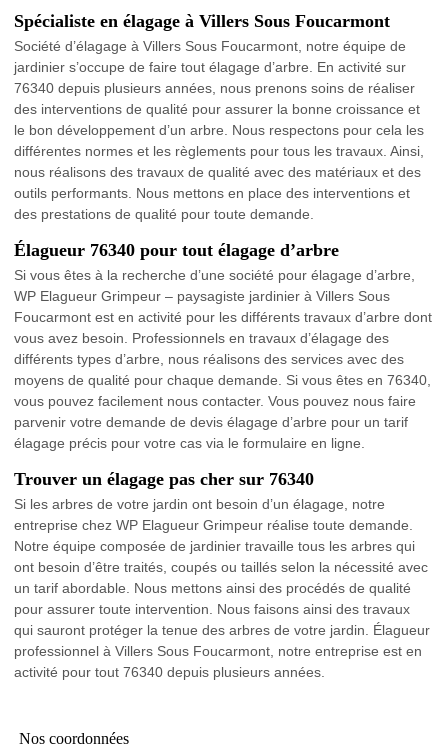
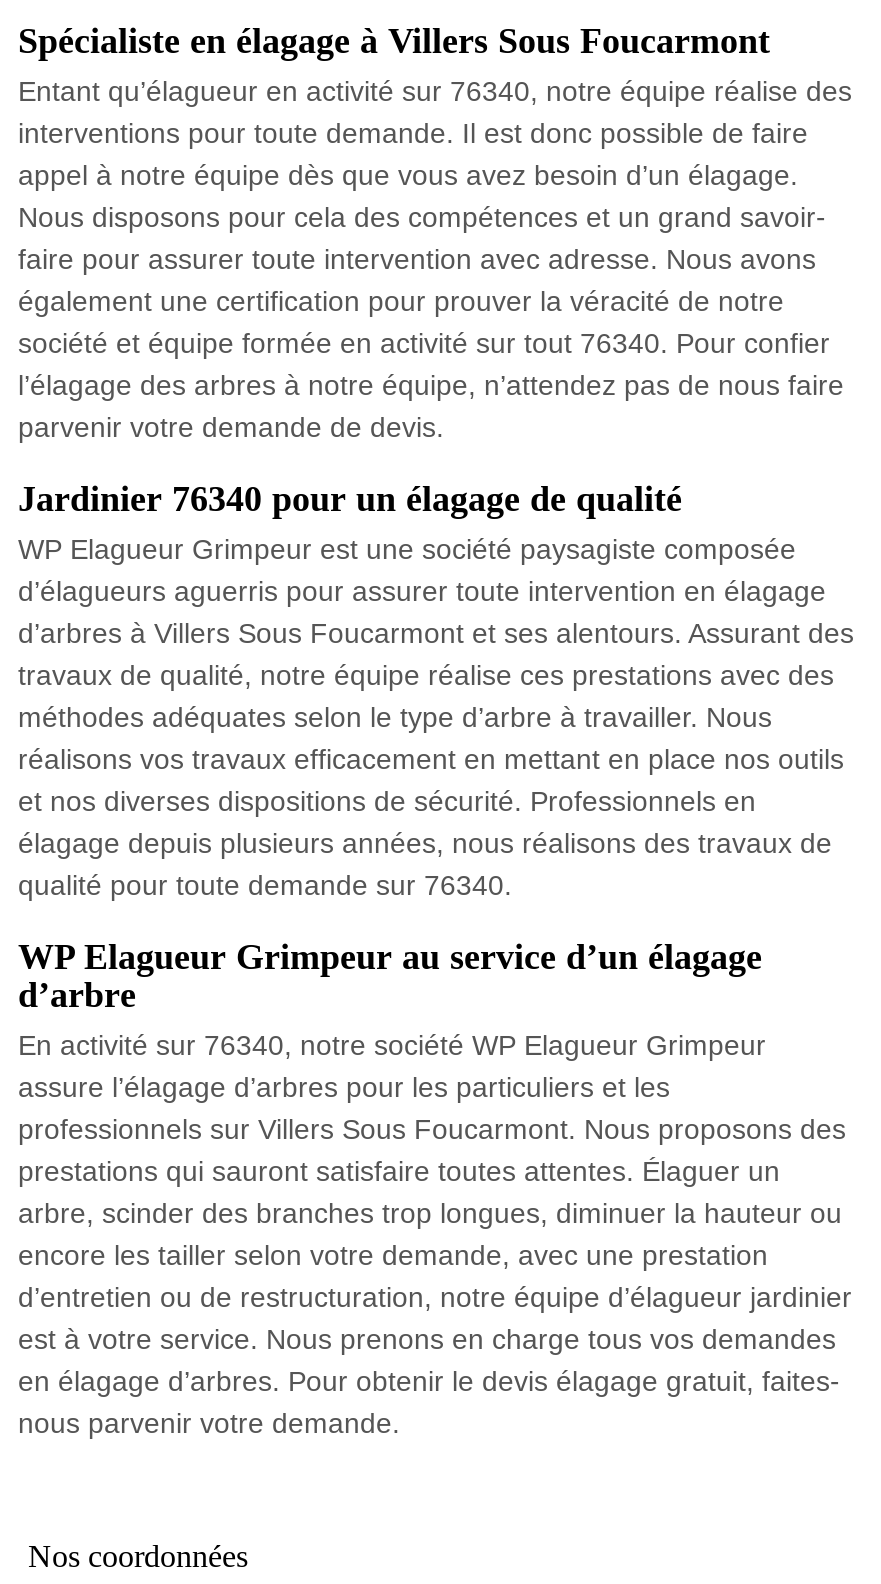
- Société d’élagage à Villers Sous Foucarmont, notre équipe de
- jardinier s’occupe de faire tout élagage d’arbre. En activité sur
- 76340 depuis plusieurs années, nous prenons soins de réaliser
- des interventions de qualité pour assurer la bonne croissance et
- le bon développement d’un arbre. Nous respectons pour cela les
- différentes normes et les règlements pour tous les travaux. Ainsi,
- nous réalisons des travaux de qualité avec des matériaux et des
- outils performants. Nous mettons en place des interventions et
- des prestations de qualité pour toute demande.
+ Entant qu’élagueur en activité sur 76340, notre équipe réalise des
+ interventions pour toute demande. Il est donc possible de faire
+ appel à notre équipe dès que vous avez besoin d’un élagage.
+ Nous disposons pour cela des compétences et un grand savoir-
+ faire pour assurer toute intervention avec adresse. Nous avons
+ également une certification pour prouver la véracité de notre
+ société et équipe formée en activité sur tout 76340. Pour confier
+ l’élagage des arbres à notre équipe, n’attendez pas de nous faire
+ parvenir votre demande de devis.

- Élagueur 76340 pour tout élagage d’arbre
- Si vous êtes à la recherche d’une société pour élagage d’arbre,
- WP Elagueur Grimpeur – paysagiste jardinier à Villers Sous
- Foucarmont est en activité pour les différents travaux d’arbre dont
- vous avez besoin. Professionnels en travaux d’élagage des
- différents types d’arbre, nous réalisons des services avec des
- moyens de qualité pour chaque demande. Si vous êtes en 76340,
- vous pouvez facilement nous contacter. Vous pouvez nous faire
- parvenir votre demande de devis élagage d’arbre pour un tarif
- élagage précis pour votre cas via le formulaire en ligne.
+ Jardinier 76340 pour un élagage de qualité
+ WP Elagueur Grimpeur est une société paysagiste composée
+ d’élagueurs aguerris pour assurer toute intervention en élagage
+ d’arbres à Villers Sous Foucarmont et ses alentours. Assurant des
+ travaux de qualité, notre équipe réalise ces prestations avec des
+ méthodes adéquates selon le type d’arbre à travailler. Nous
+ réalisons vos travaux efficacement en mettant en place nos outils
+ et nos diverses dispositions de sécurité. Professionnels en
+ élagage depuis plusieurs années, nous réalisons des travaux de
+ qualité pour toute demande sur 76340.

- Trouver un élagage pas cher sur 76340
- Si les arbres de votre jardin ont besoin d’un élagage, notre
- entreprise chez WP Elagueur Grimpeur réalise toute demande.
- Notre équipe composée de jardinier travaille tous les arbres qui
- ont besoin d’être traités, coupés ou taillés selon la nécessité avec
- un tarif abordable. Nous mettons ainsi des procédés de qualité
- pour assurer toute intervention. Nous faisons ainsi des travaux
- qui sauront protéger la tenue des arbres de votre jardin. Élagueur
- professionnel à Villers Sous Foucarmont, notre entreprise est en
- activité pour tout 76340 depuis plusieurs années.
+ WP Elagueur Grimpeur au service d’un élagage
+ d’arbre
+ En activité sur 76340, notre société WP Elagueur Grimpeur
+ assure l’élagage d’arbres pour les particuliers et les
+ professionnels sur Villers Sous Foucarmont. Nous proposons des
+ prestations qui sauront satisfaire toutes attentes. Élaguer un
+ arbre, scinder des branches trop longues, diminuer la hauteur ou
+ encore les tailler selon votre demande, avec une prestation
+ d’entretien ou de restructuration, notre équipe d’élagueur jardinier
+ est à votre service. Nous prenons en charge tous vos demandes
+ en élagage d’arbres. Pour obtenir le devis élagage gratuit, faites-
+ nous parvenir votre demande.
